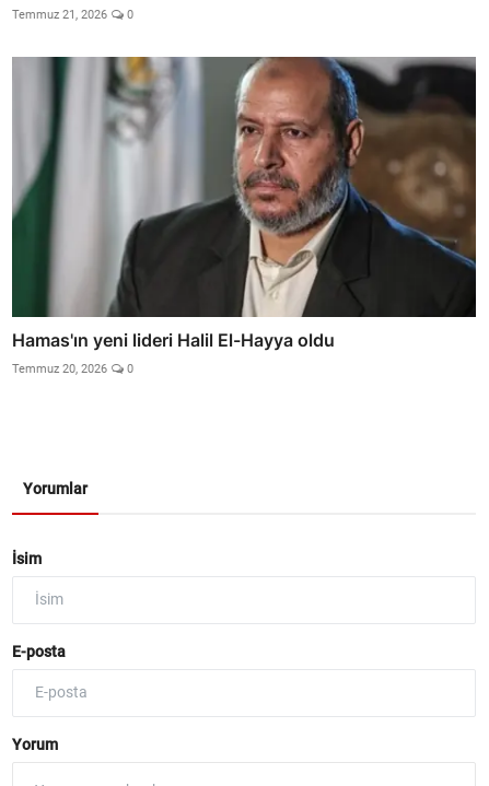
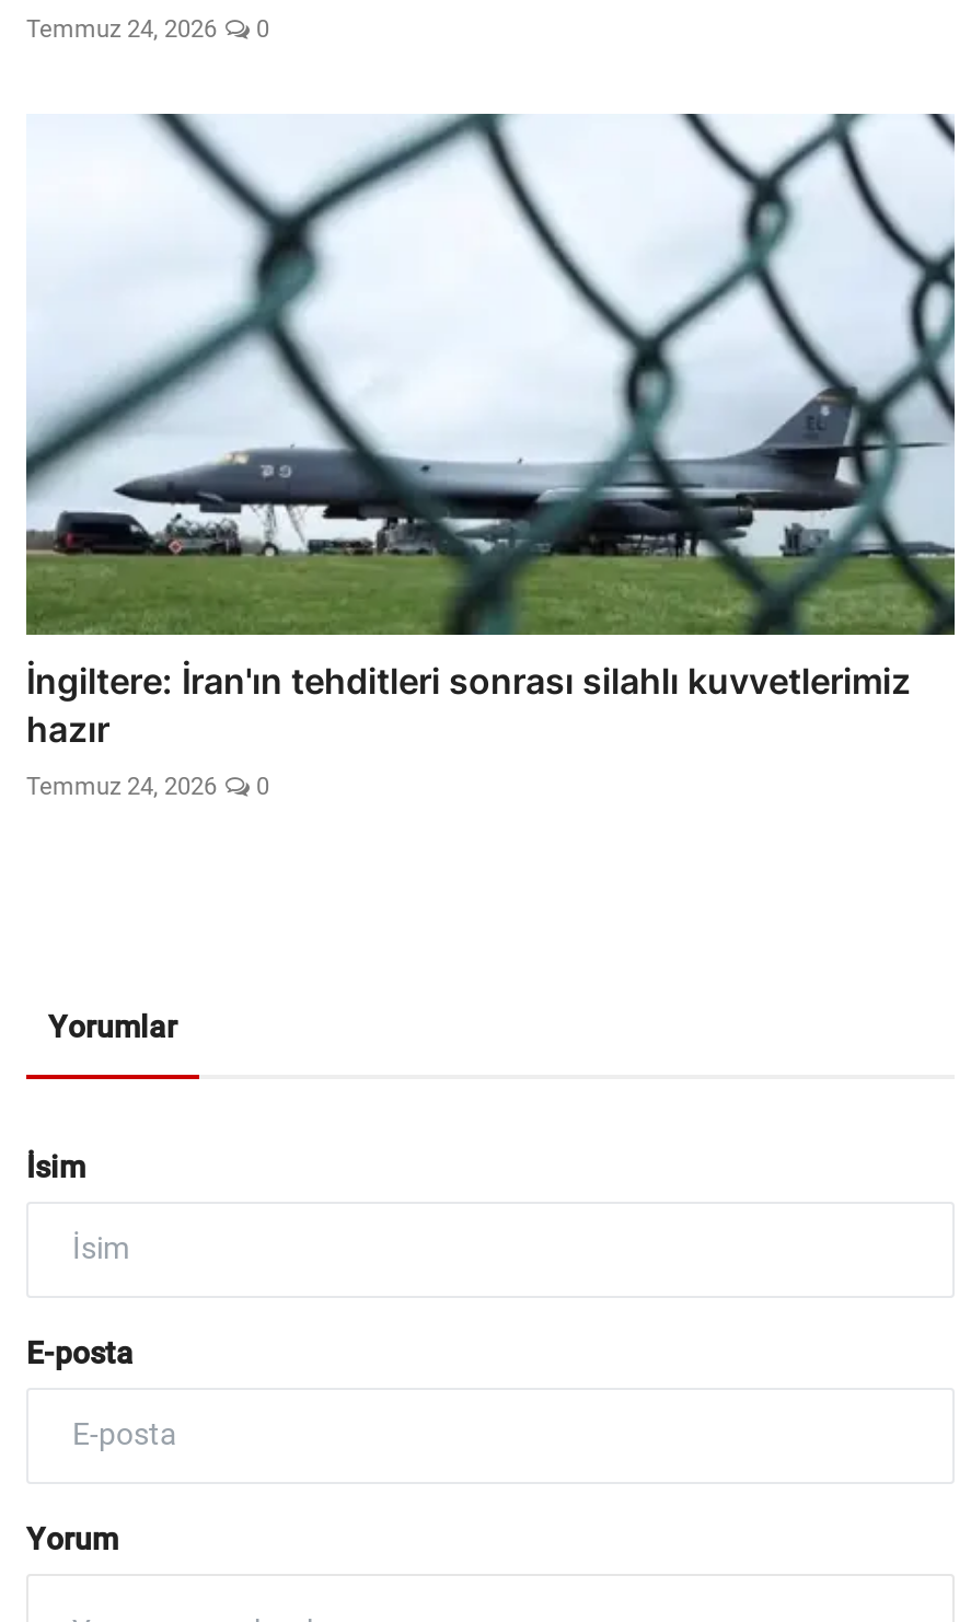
- Temmuz 21, 2026 0
+ Temmuz 24, 2026 0

- [image]
- Hamas'ın yeni lideri Halil El-Hayya oldu
+ [image]
+ İngiltere: İran'ın tehditleri sonrası silahlı kuvvetlerimiz
+ hazır

- Temmuz 20, 2026 0
+ Temmuz 24, 2026 0
